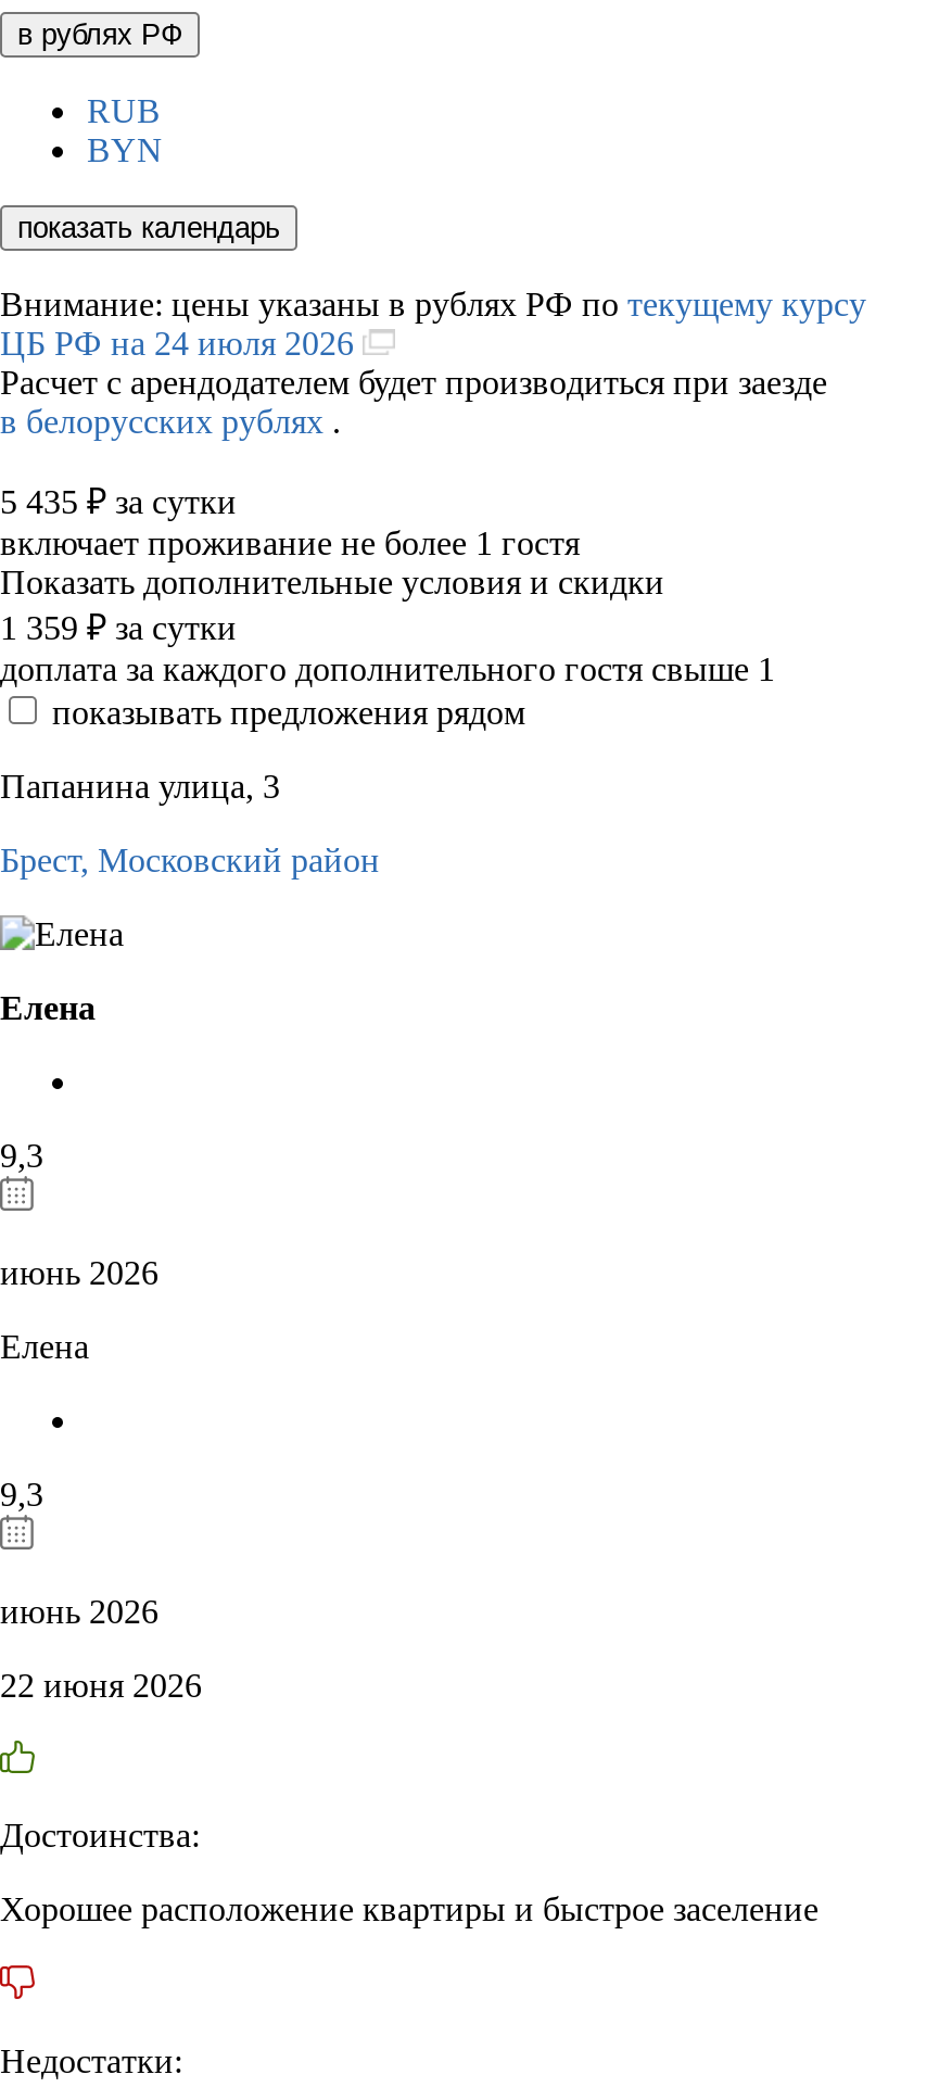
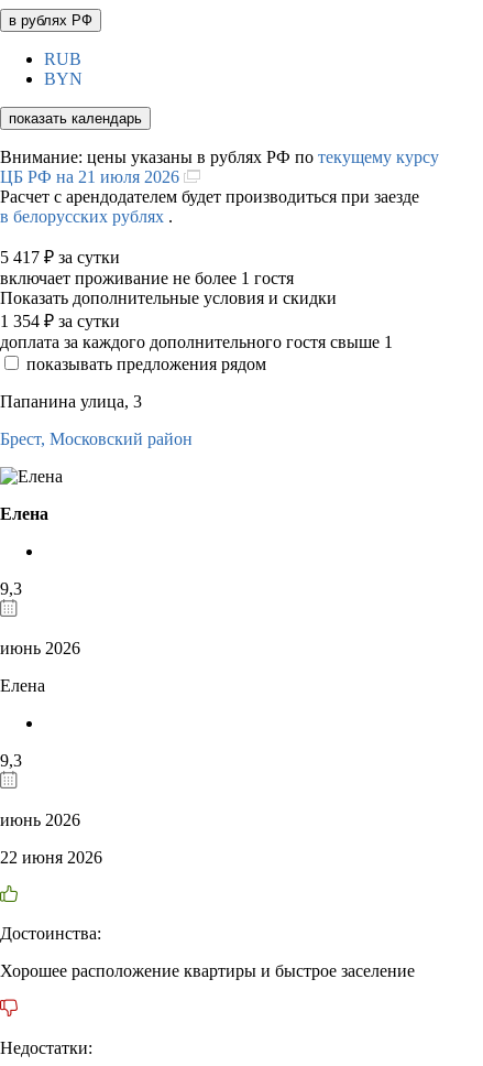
- ЦБ РФ на 24 июля 2026
+ ЦБ РФ на 21 июля 2026

- 5 435 ₽ за сутки
+ 5 417 ₽ за сутки

- 1 359 ₽ за сутки
+ 1 354 ₽ за сутки
